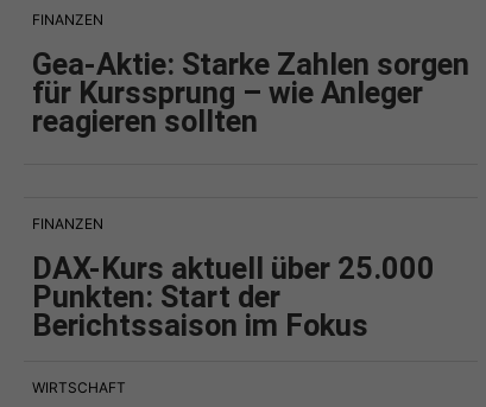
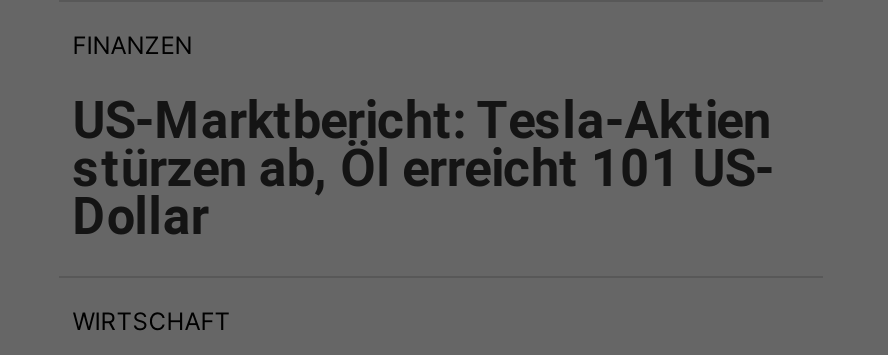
- Gea-Aktie: Starke Zahlen sorgen
- für Kurssprung – wie Anleger
- reagieren sollten
- FINANZEN
- DAX-Kurs aktuell über 25.000
- Punkten: Start der
- Berichtssaison im Fokus
+ US-Marktbericht: Tesla-Aktien
+ stürzen ab, Öl erreicht 101 US-
+ Dollar
